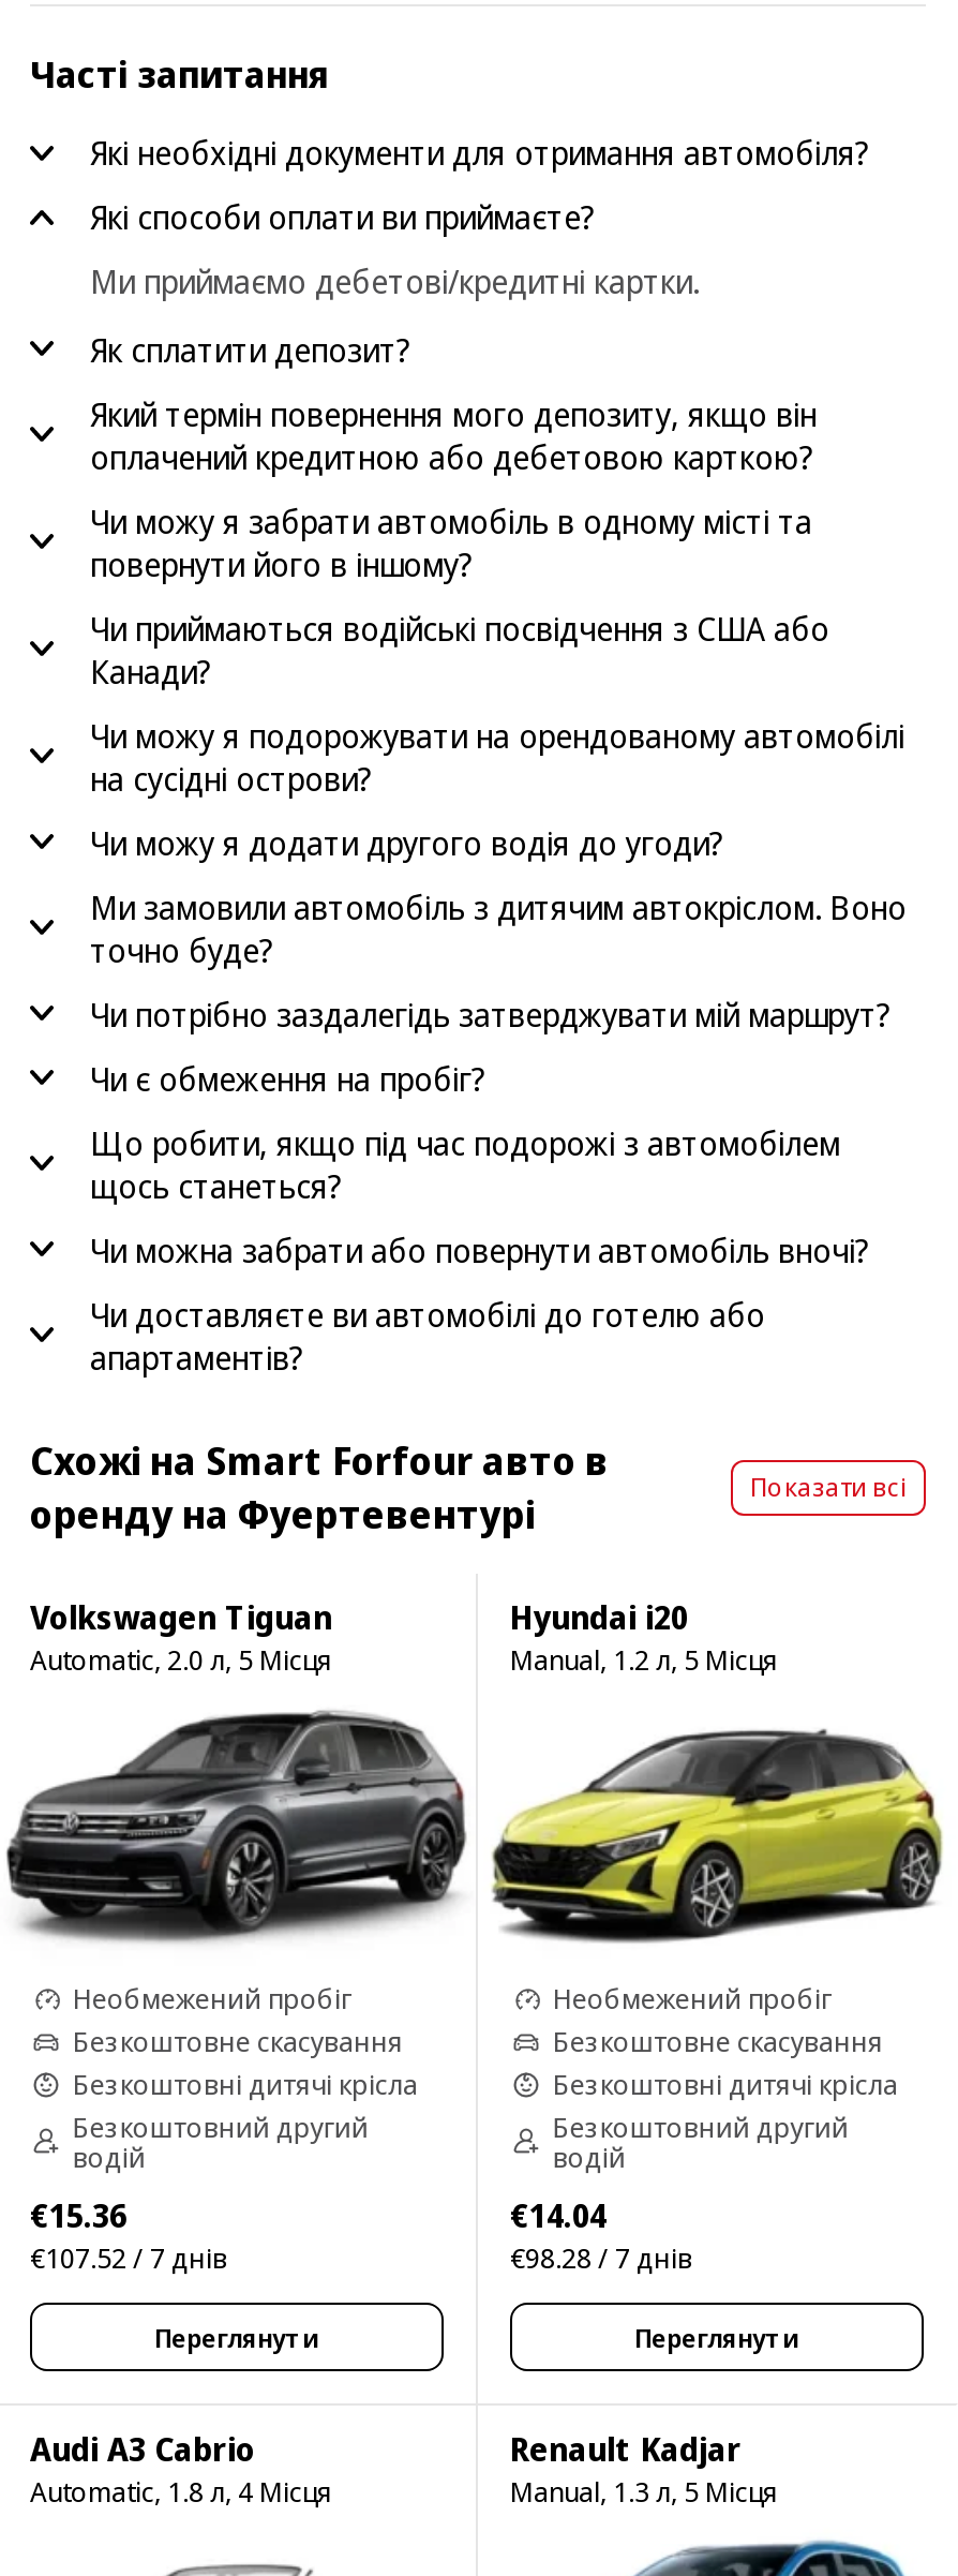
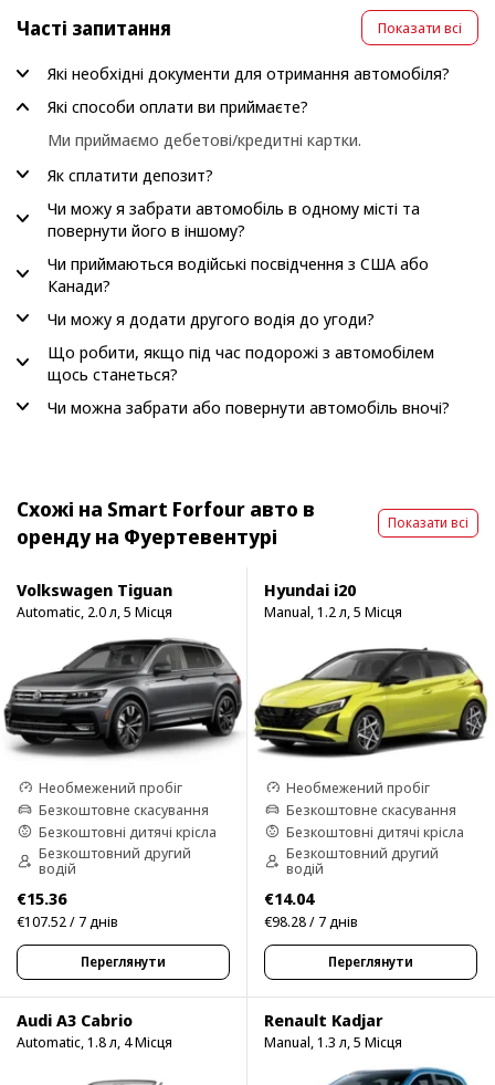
+ Показати всі

- Який термін повернення мого депозиту, якщо він
- оплачений кредитною або дебетовою карткою?

- Чи можу я подорожувати на орендованому автомобілі
- на сусідні острови?

- Ми замовили автомобіль з дитячим автокріслом. Воно
- точно буде?
- Чи потрібно заздалегідь затверджувати мій маршрут?
- Чи є обмеження на пробіг?

- Чи доставляєте ви автомобілі до готелю або
- апартаментів?
